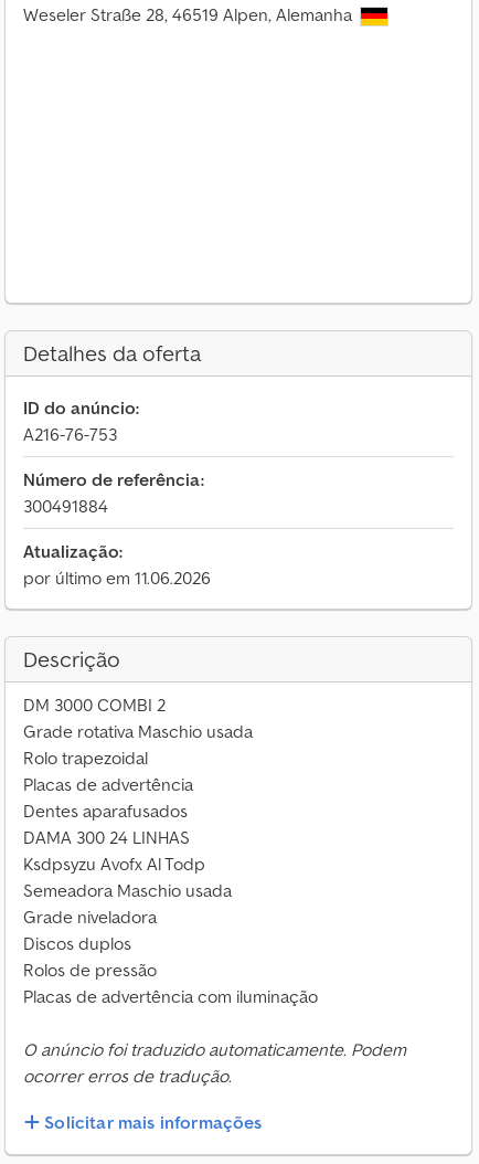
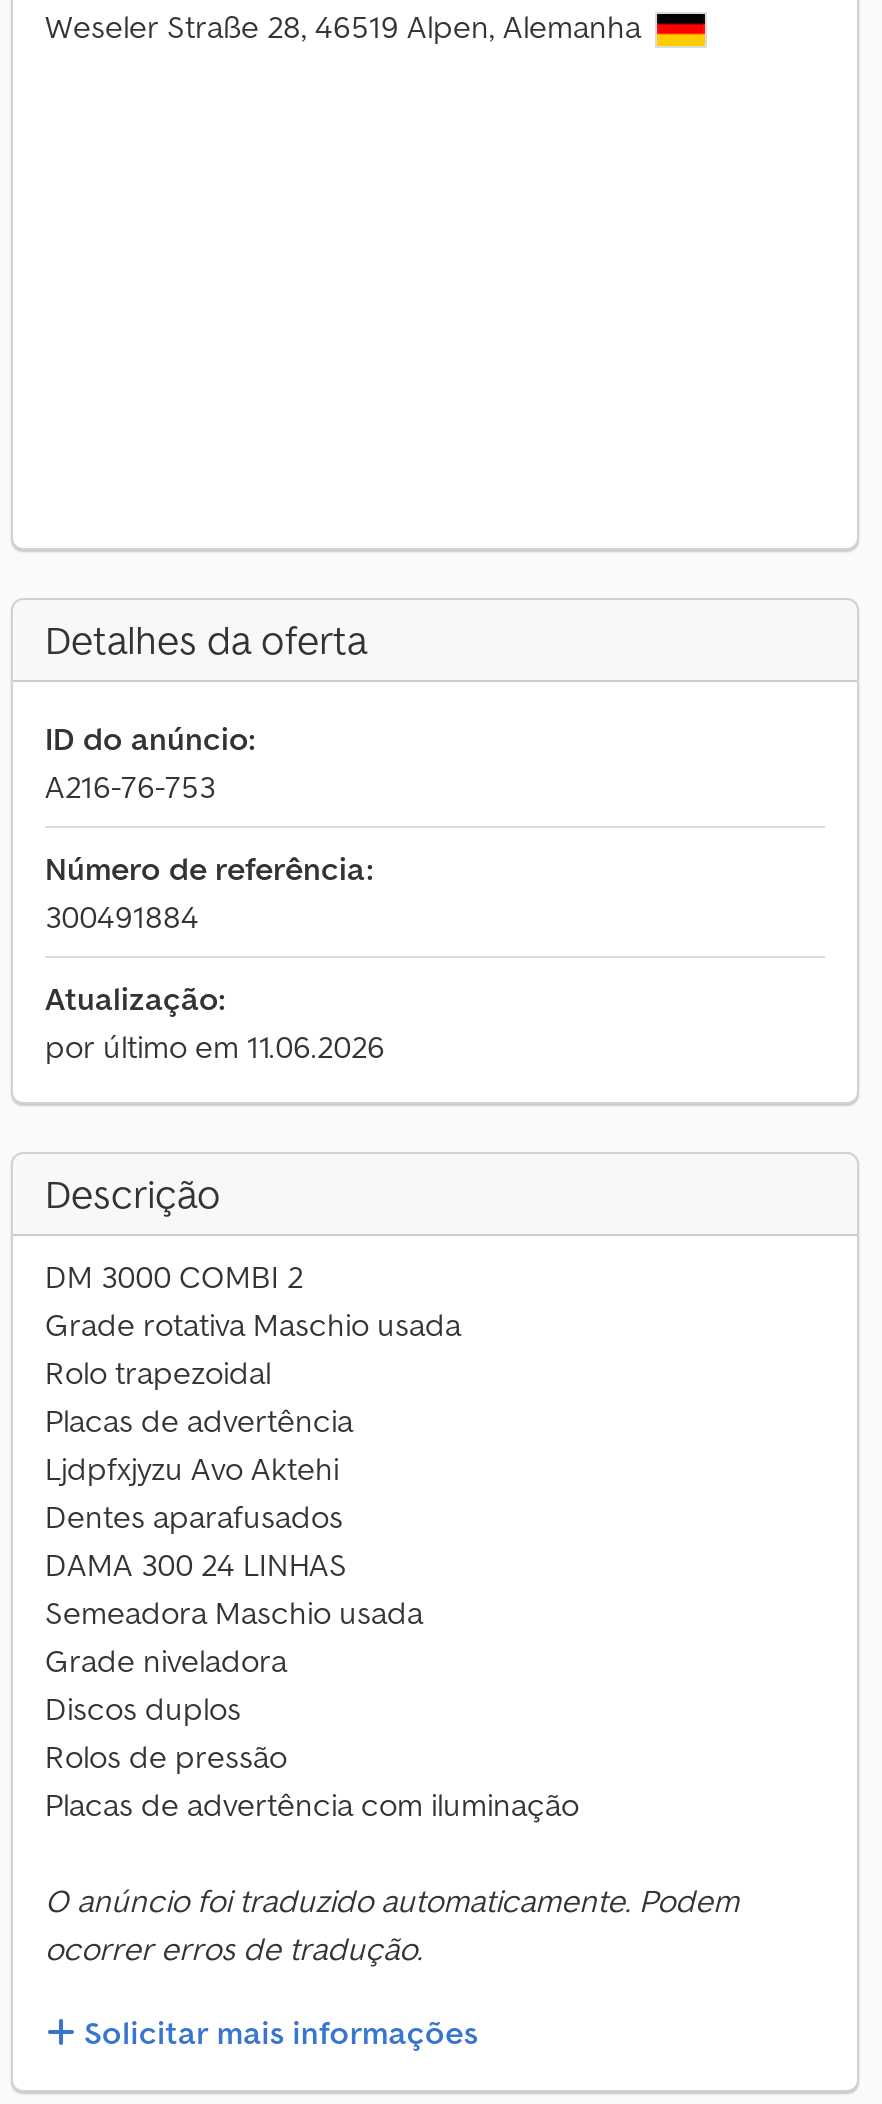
+ Ljdpfxjyzu Avo Aktehi

moved down: Dentes aparafusados | DAMA 300 24 LINHAS

- Ksdpsyzu Avofx Al Todp
